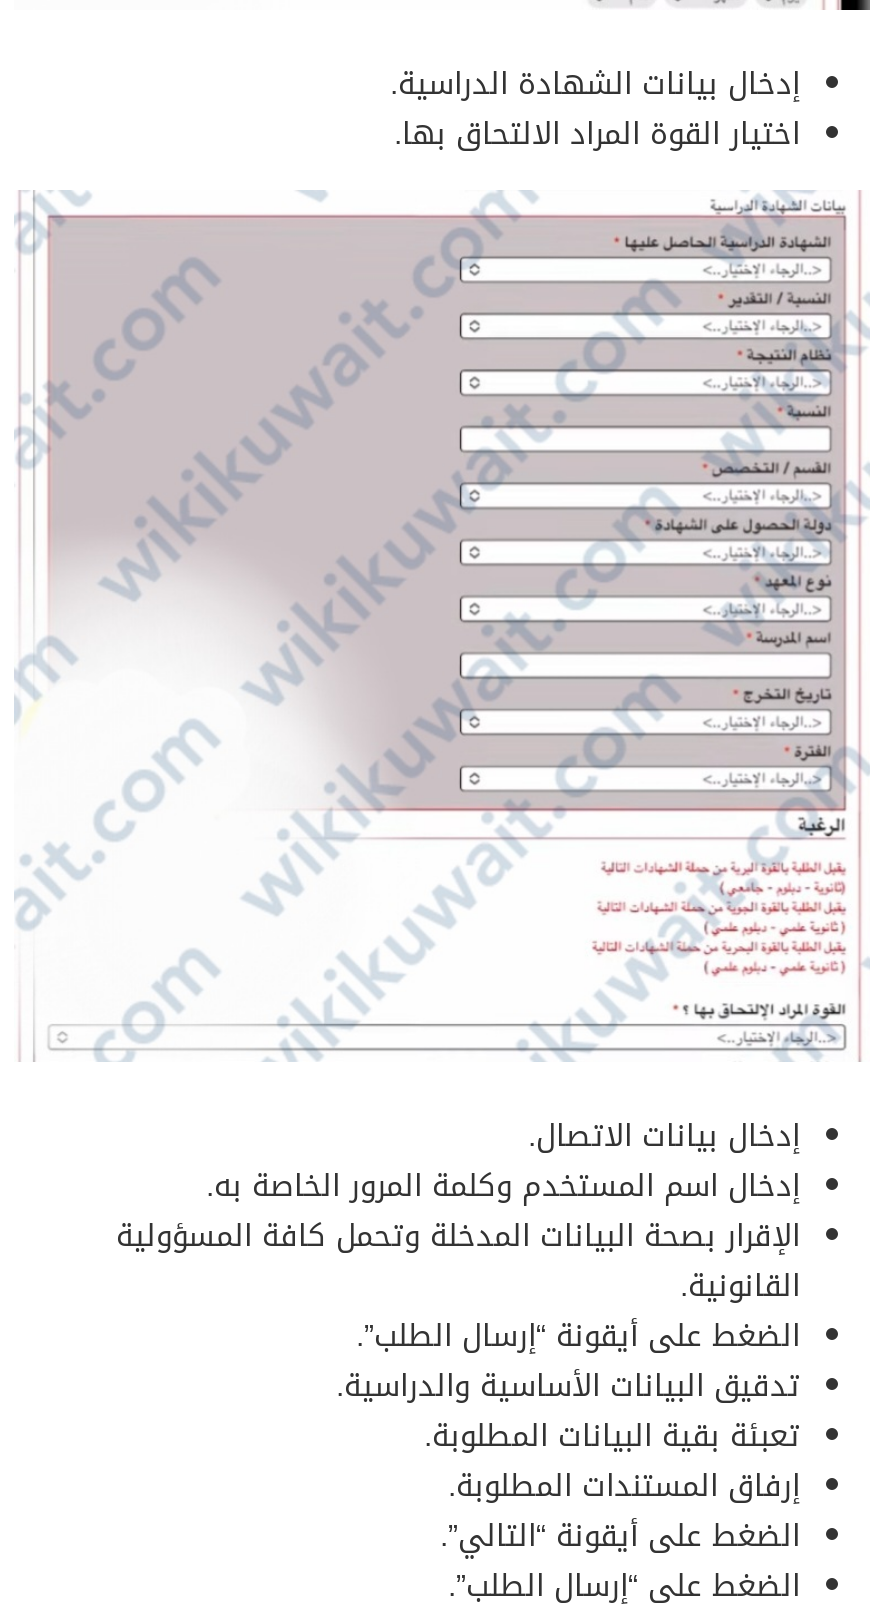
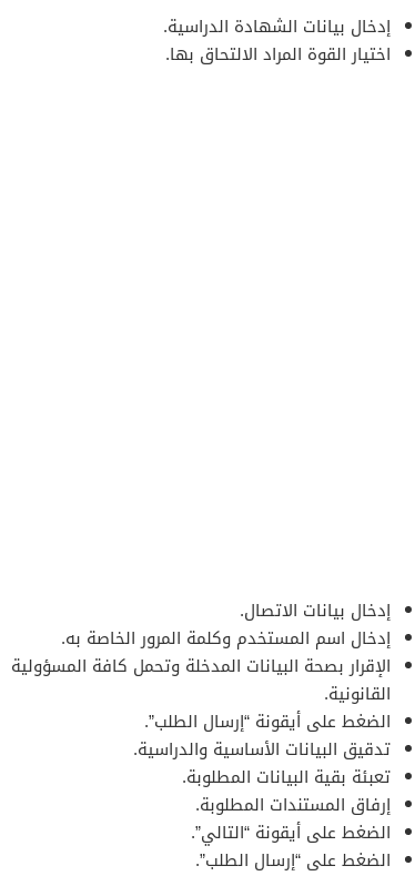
- [image]
